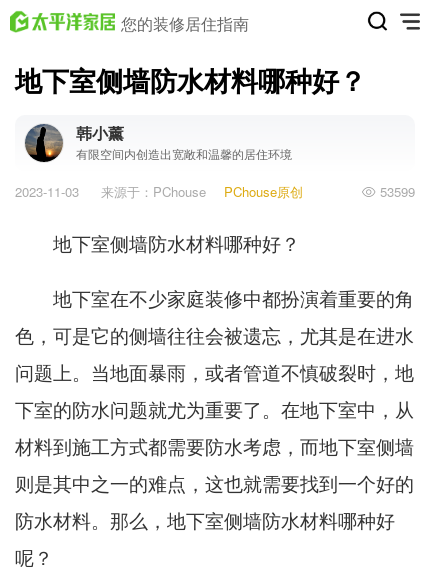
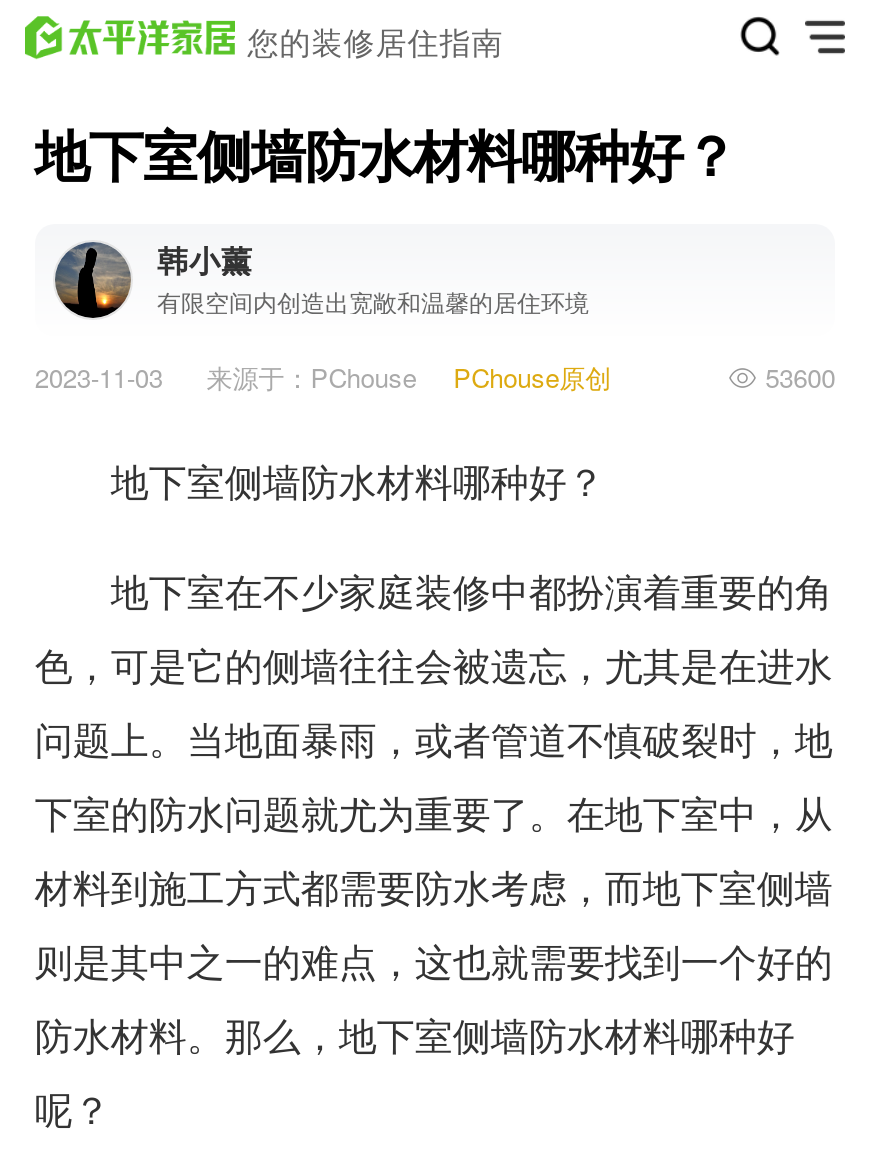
- 53599
+ 53600
